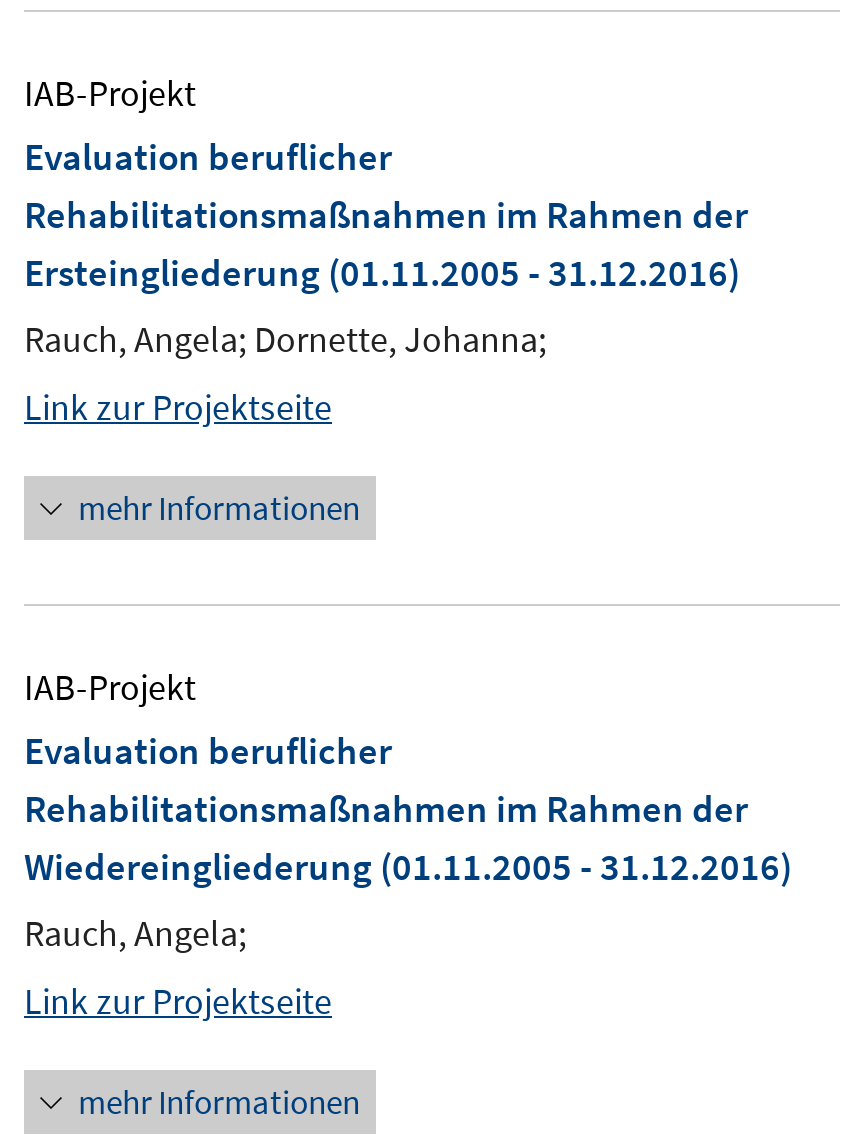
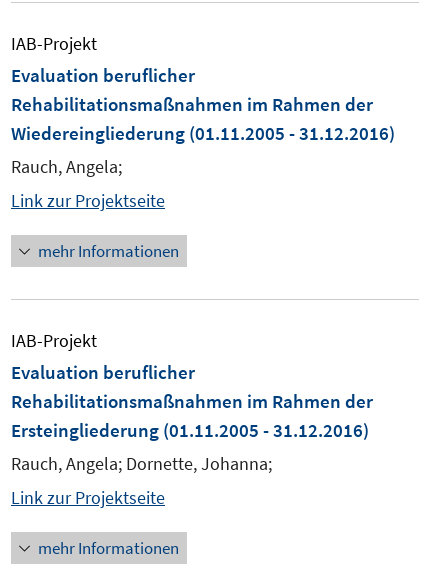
moved down: Ersteingliederung (01.11.2005 - 31.12.2016) | Rauch, Angela; Dornette, Johanna;

moved up: Wiedereingliederung (01.11.2005 - 31.12.2016) | Rauch, Angela;
